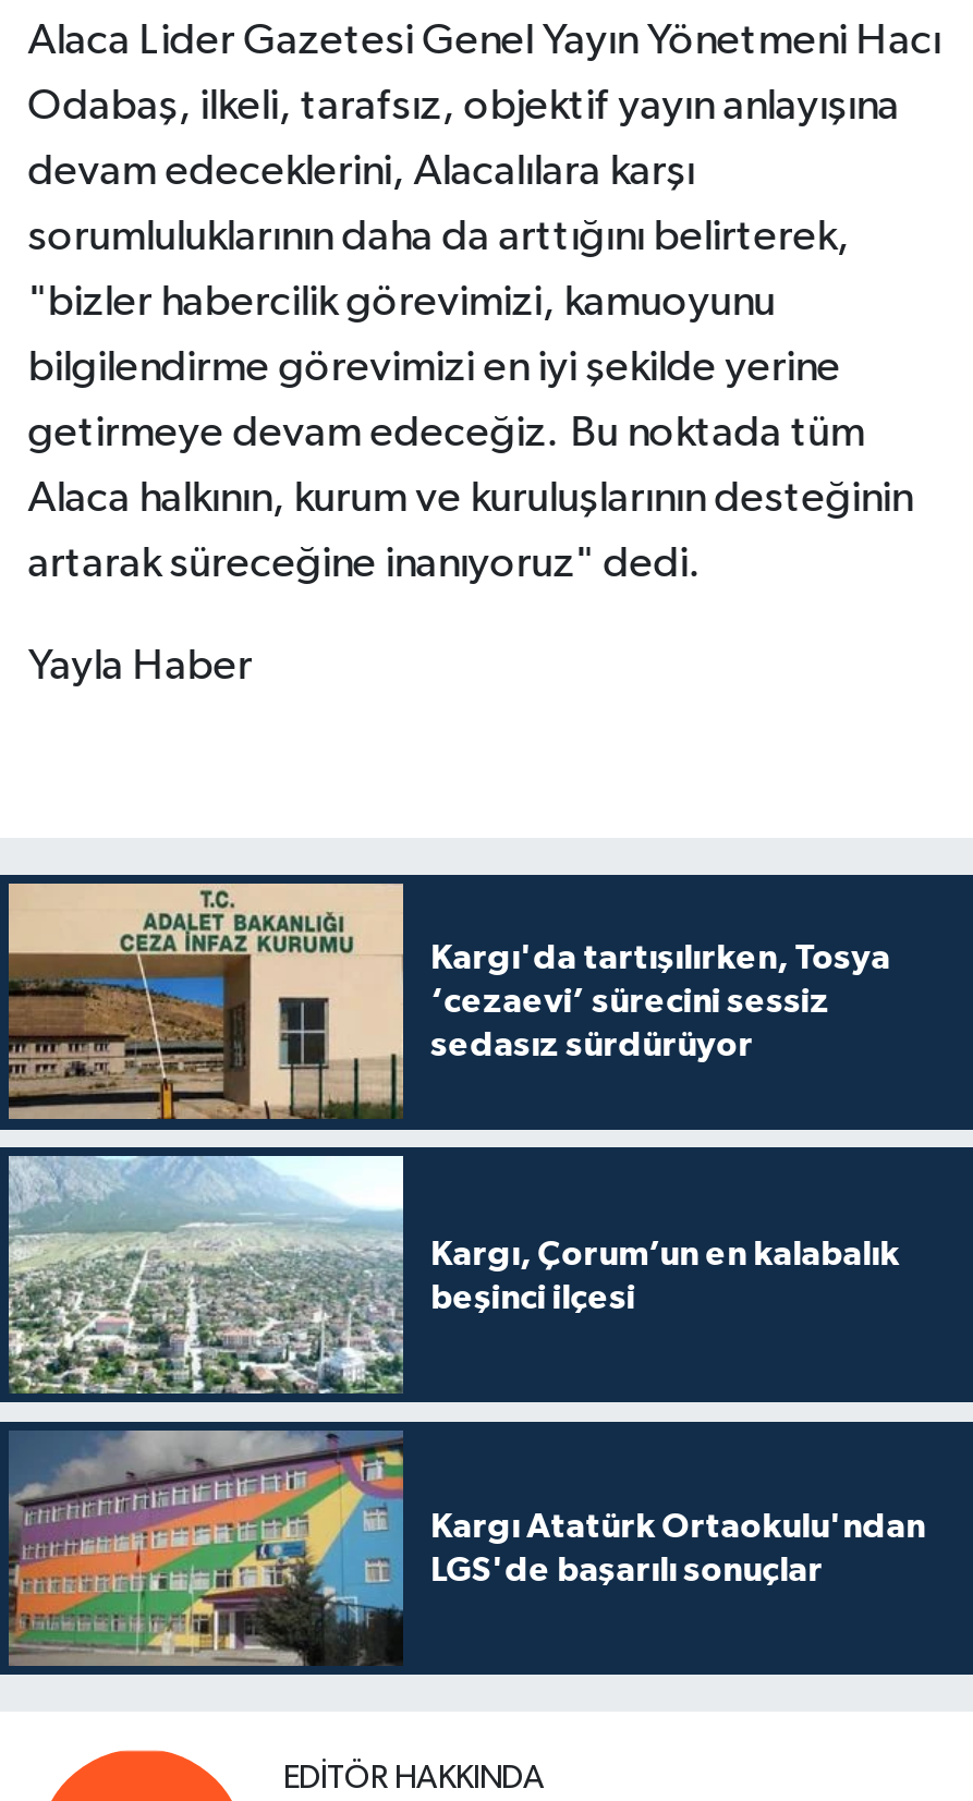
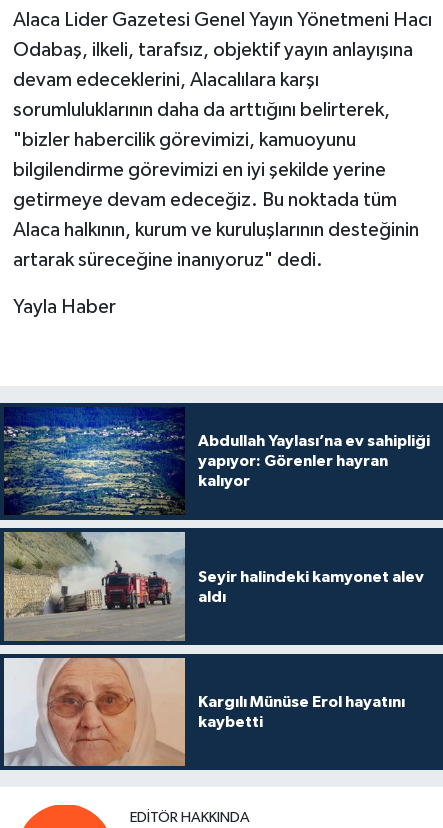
- [image]
- Kargı'da tartışılırken, Tosya
- ‘cezaevi’ sürecini sessiz
- sedasız sürdürüyor
+ [image]
+ Abdullah Yaylası’na ev sahipliği
+ yapıyor: Görenler hayran
+ kalıyor

- [image]
- Kargı, Çorum’un en kalabalık
- beşinci ilçesi
+ [image]
+ Seyir halindeki kamyonet alev
+ aldı

- [image]
- Kargı Atatürk Ortaokulu'ndan
- LGS'de başarılı sonuçlar
+ [image]
+ Kargılı Münüse Erol hayatını
+ kaybetti
